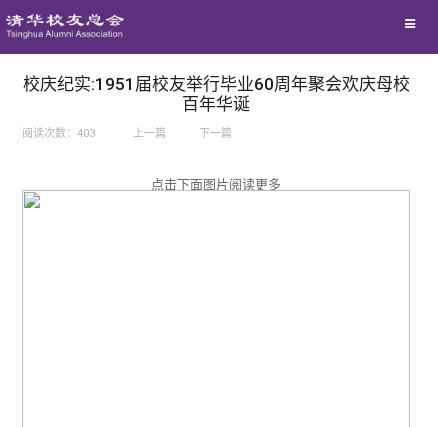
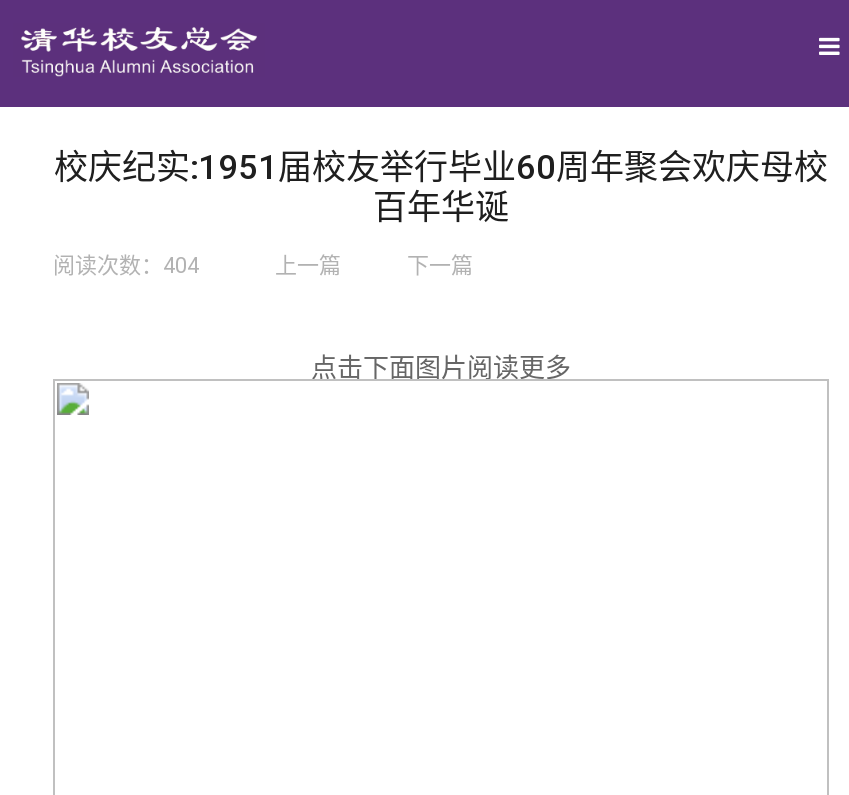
- 阅读次数：403
+ 阅读次数：404
